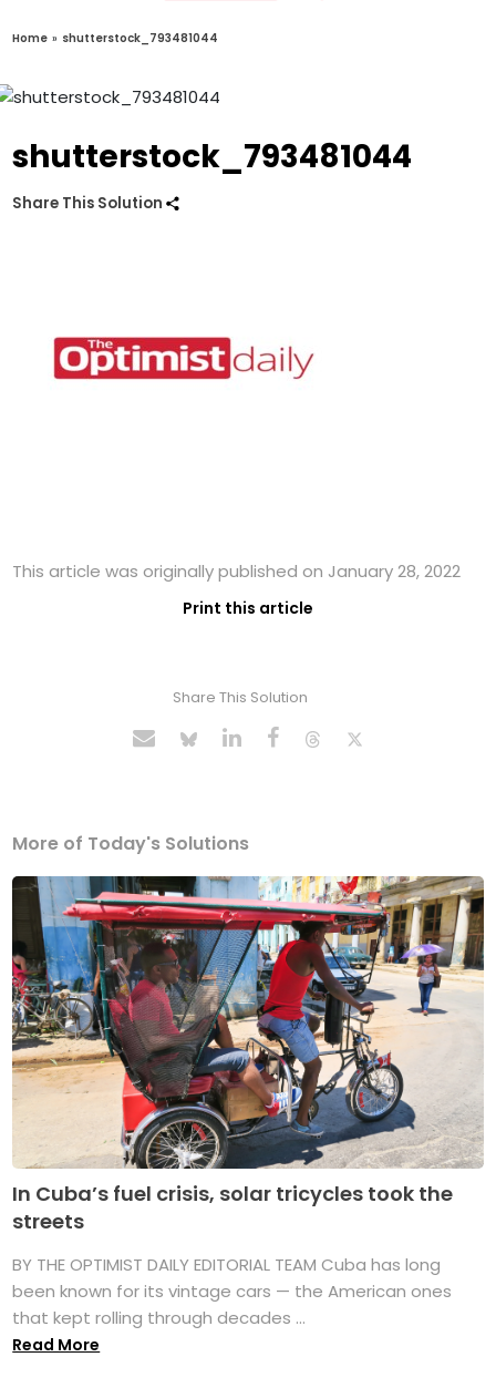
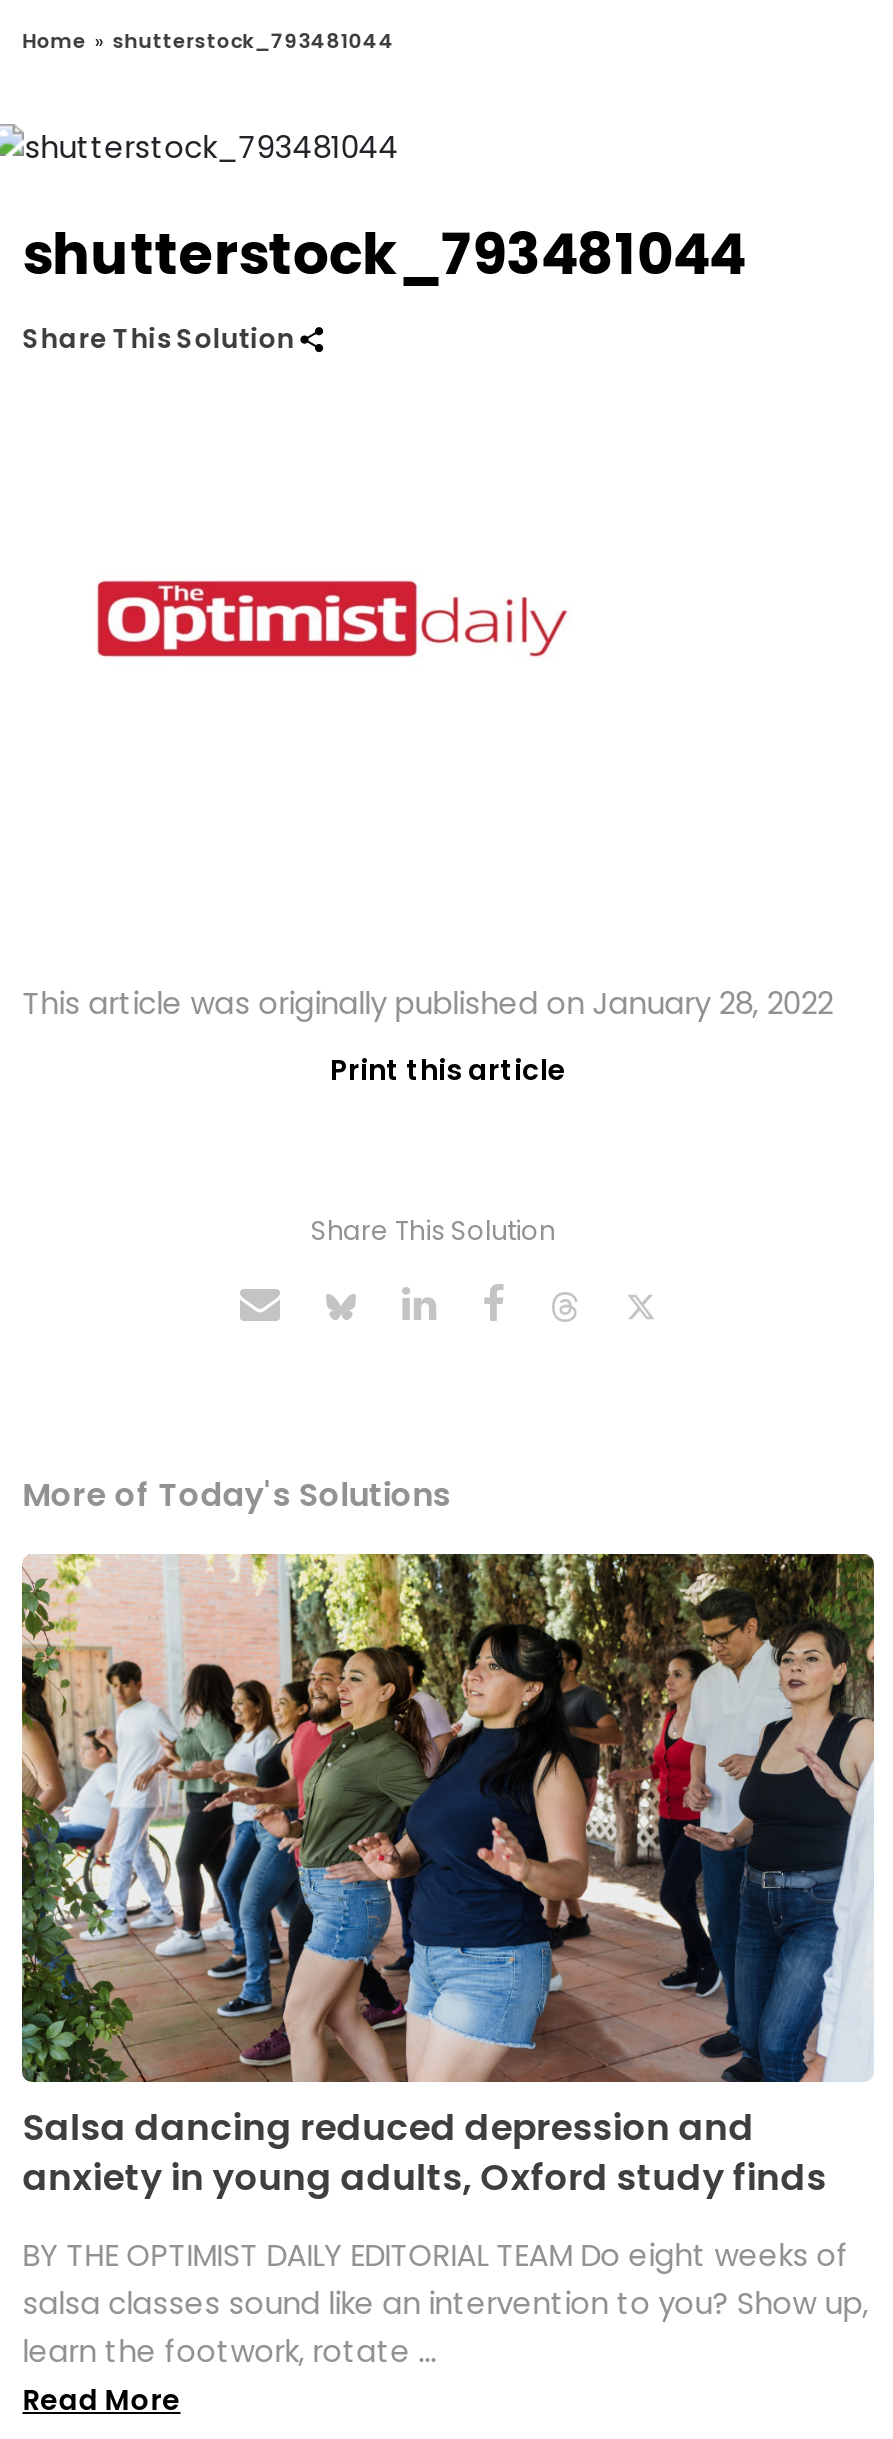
- [image]
- In Cuba’s fuel crisis, solar tricycles took the
- streets
+ [image]
+ Salsa dancing reduced depression and
+ anxiety in young adults, Oxford study finds

- BY THE OPTIMIST DAILY EDITORIAL TEAM Cuba has long
- been known for its vintage cars — the American ones
- that kept rolling through decades ...
+ BY THE OPTIMIST DAILY EDITORIAL TEAM Do eight weeks of
+ salsa classes sound like an intervention to you? Show up,
+ learn the footwork, rotate ...
